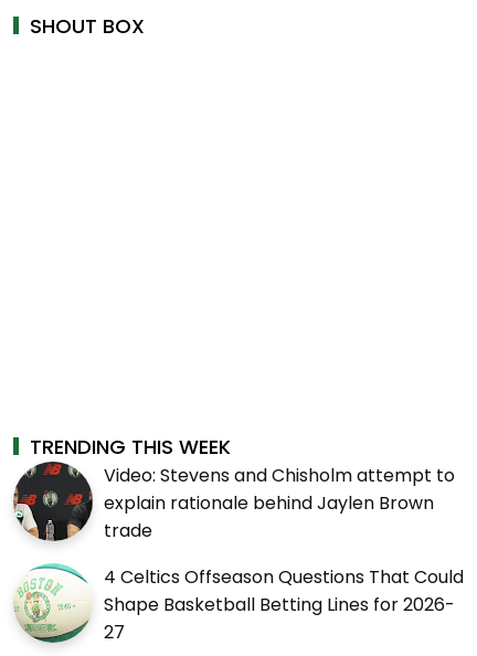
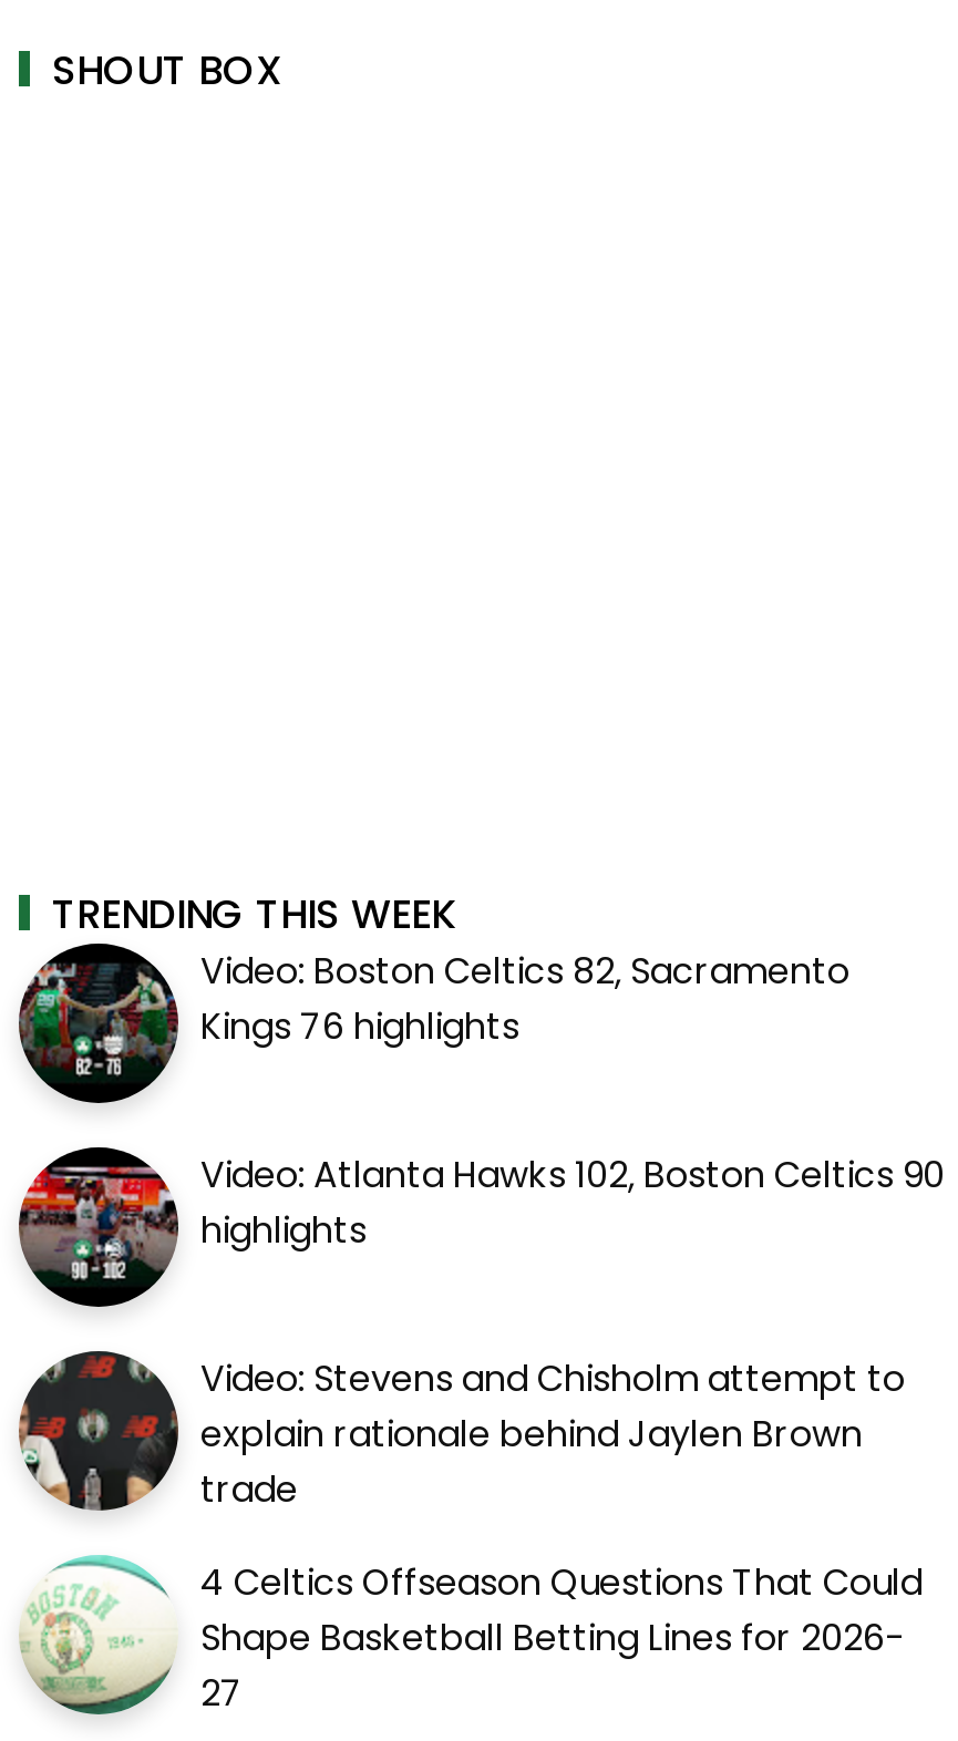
+ [image]

+ [image]
+ Video: Boston Celtics 82, Sacramento
+ Kings 76 highlights
+ Video: Atlanta Hawks 102, Boston Celtics 90
+ highlights
